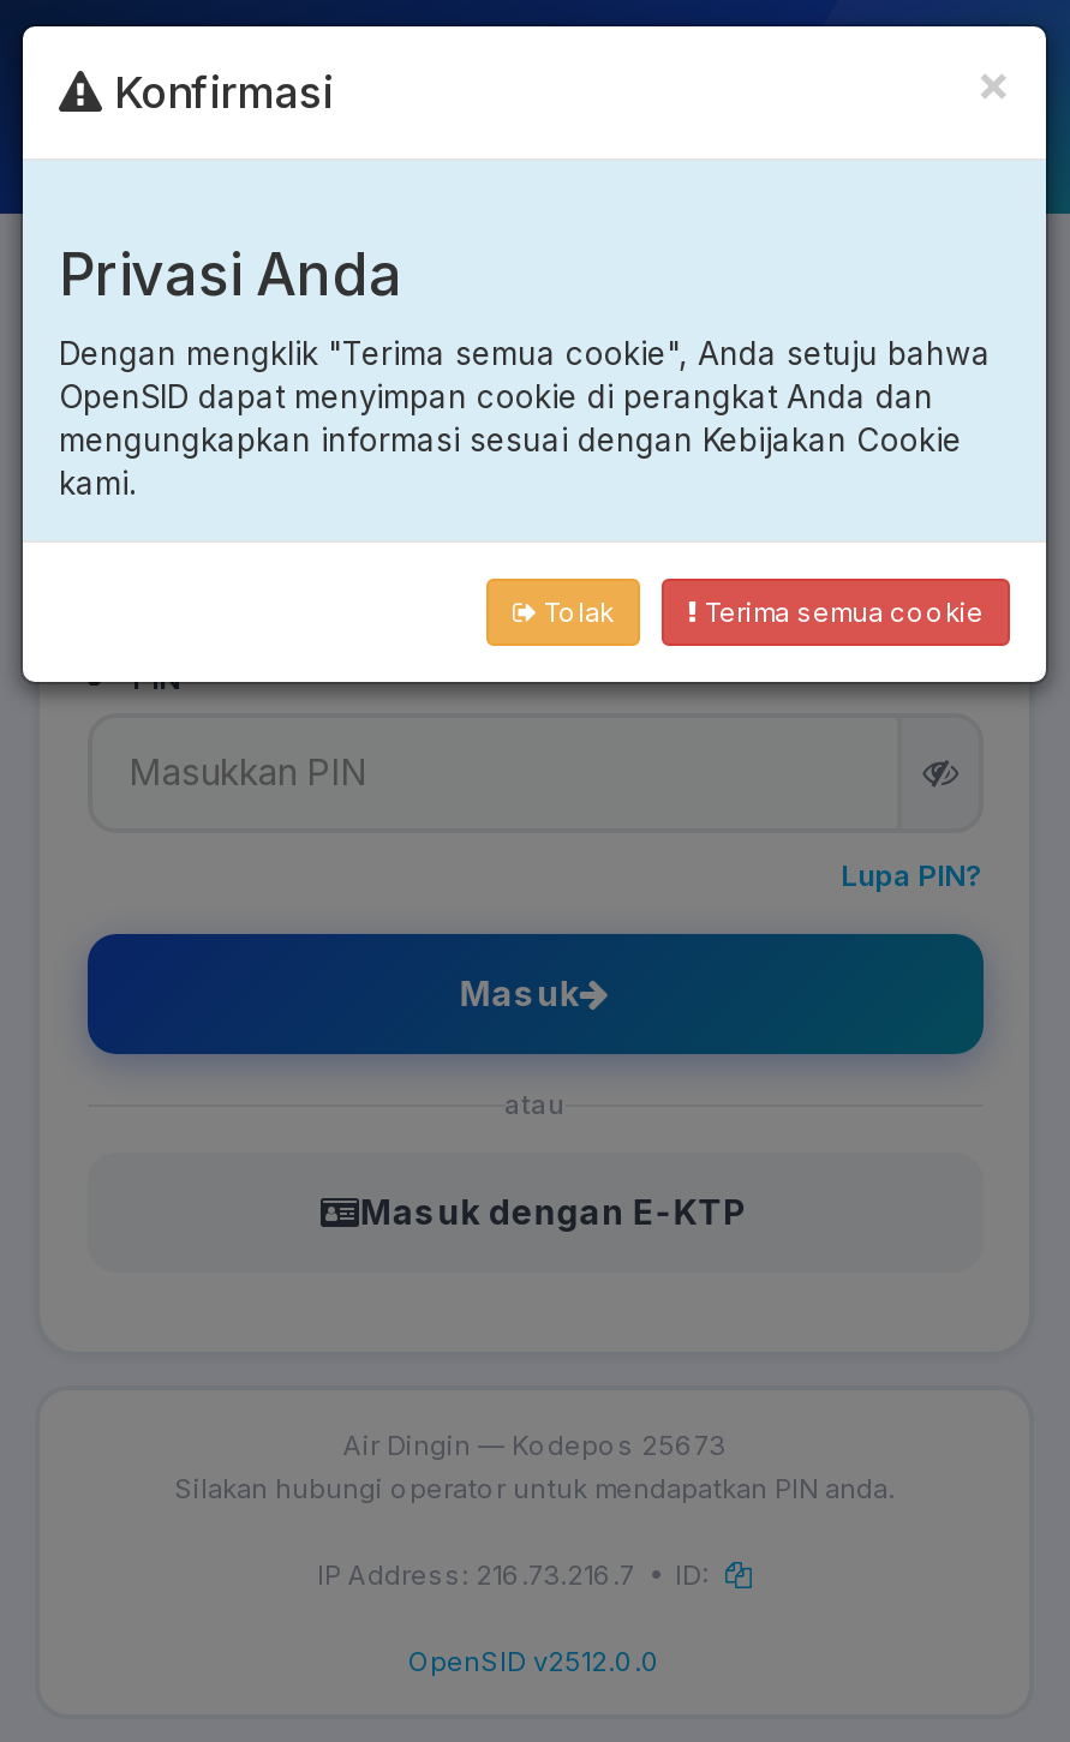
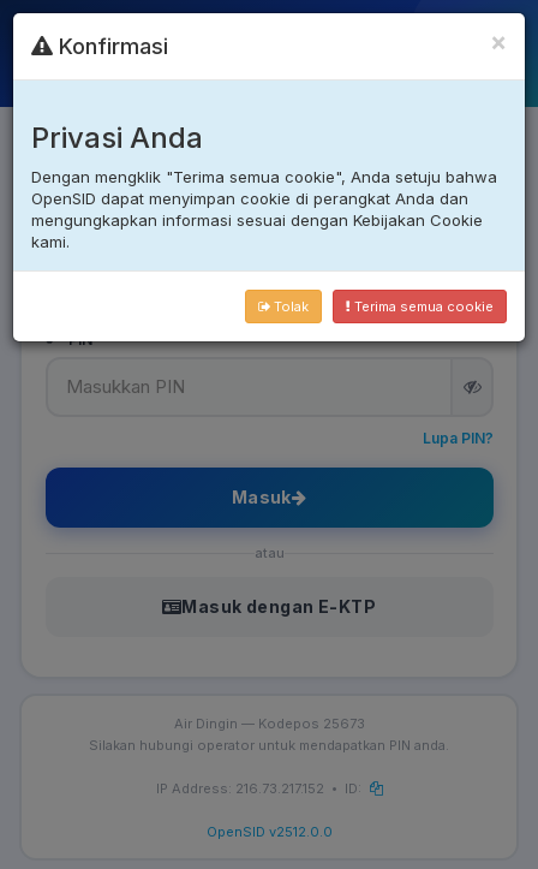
- IP Address: 216.73.216.7 • ID:
+ IP Address: 216.73.217.152 • ID:
